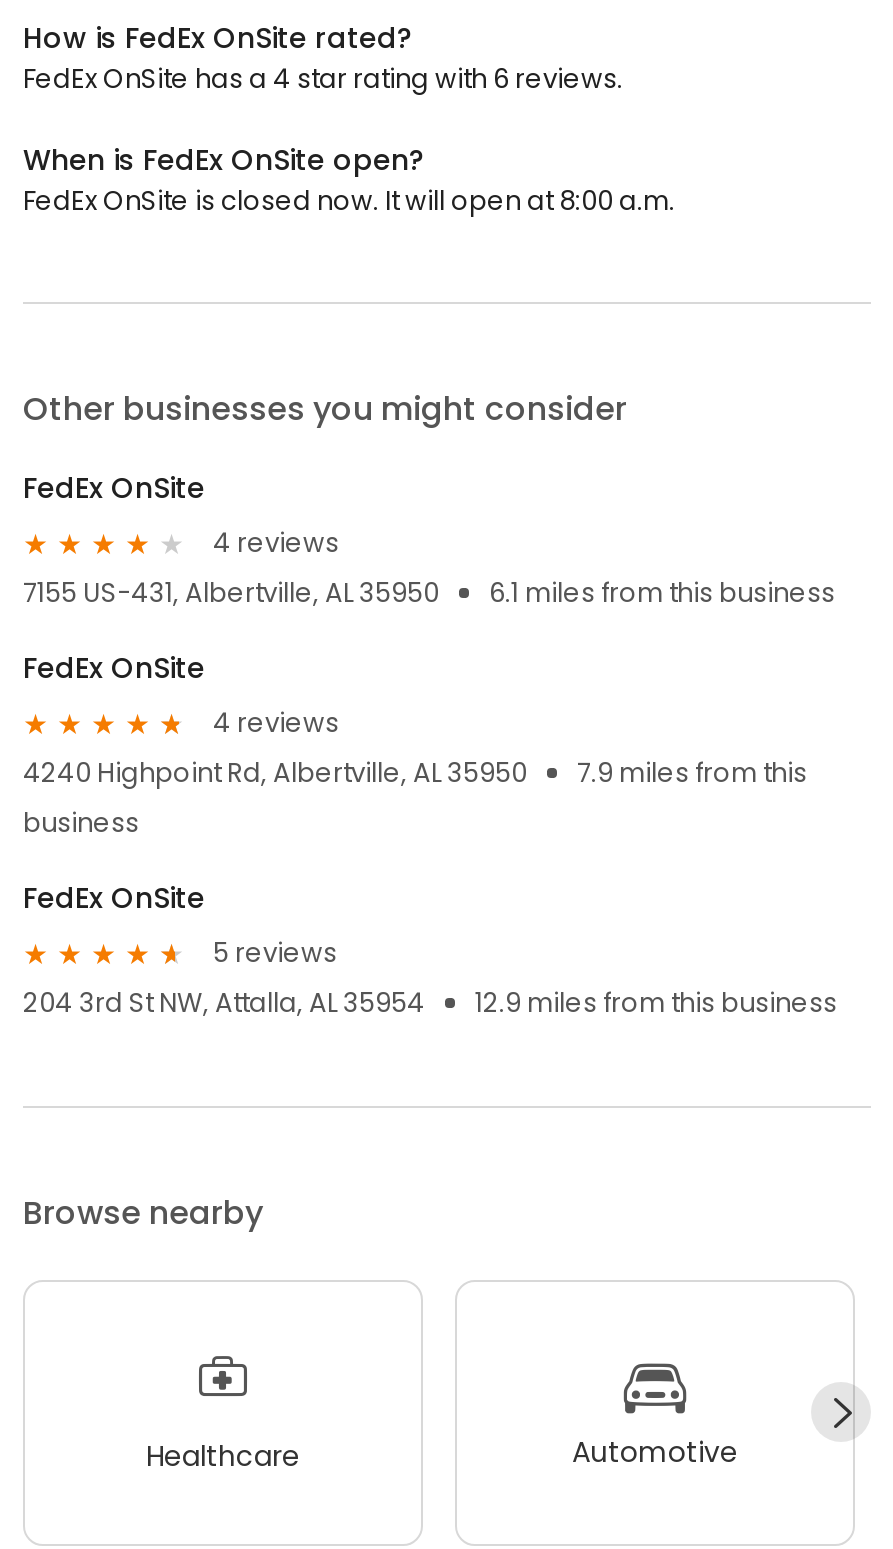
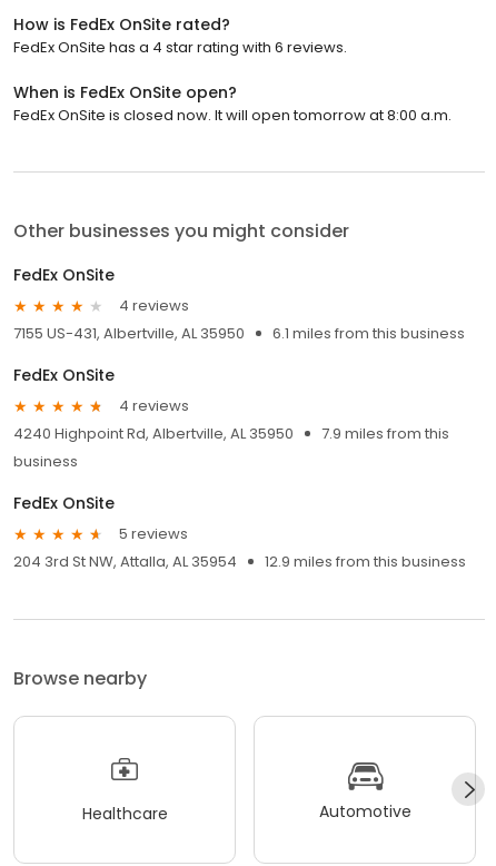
- FedEx OnSite is closed now. It will open at 8:00 a.m.
+ FedEx OnSite is closed now. It will open tomorrow at 8:00 a.m.
